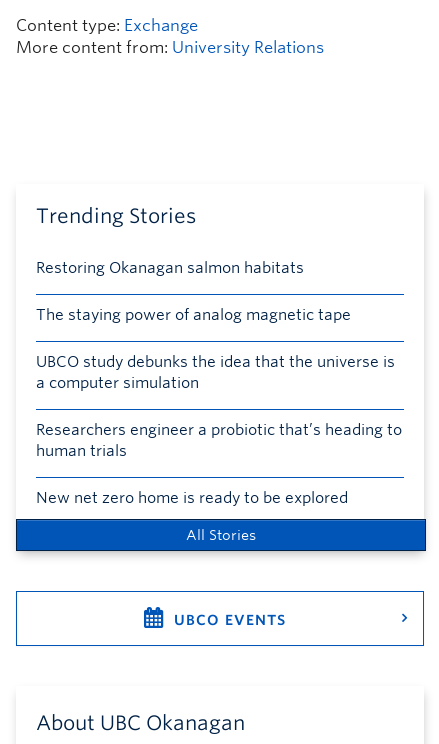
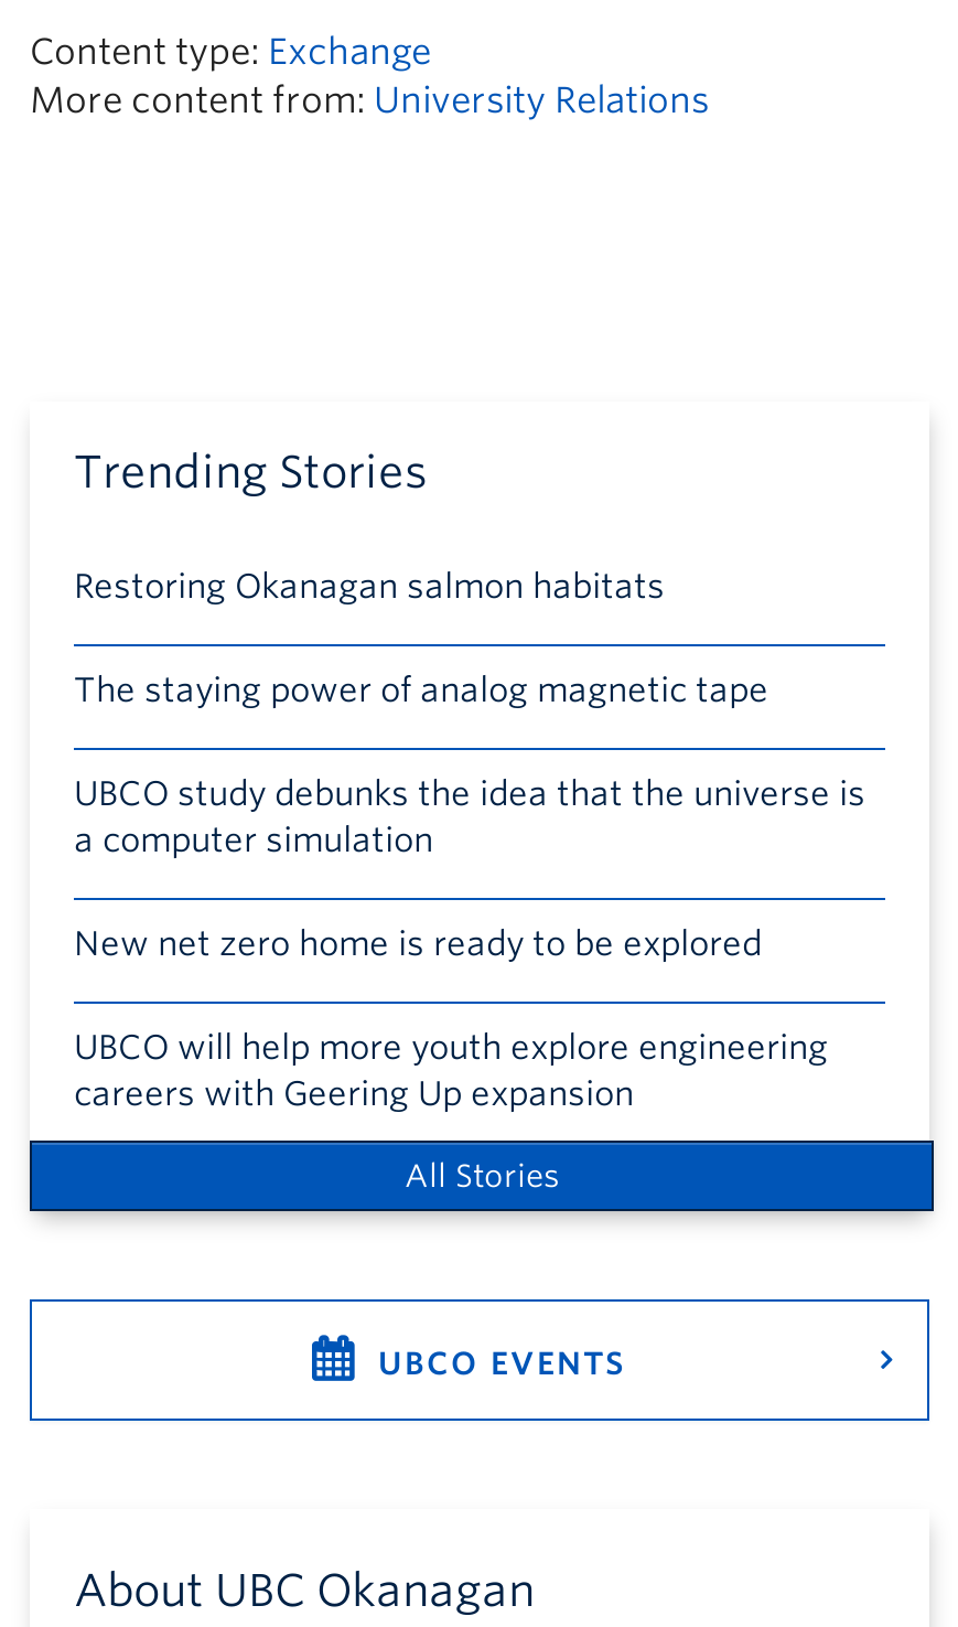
- Researchers engineer a probiotic that’s heading to
- human trials

moved up: New net zero home is ready to be explored

+ UBCO will help more youth explore engineering
+ careers with Geering Up expansion
